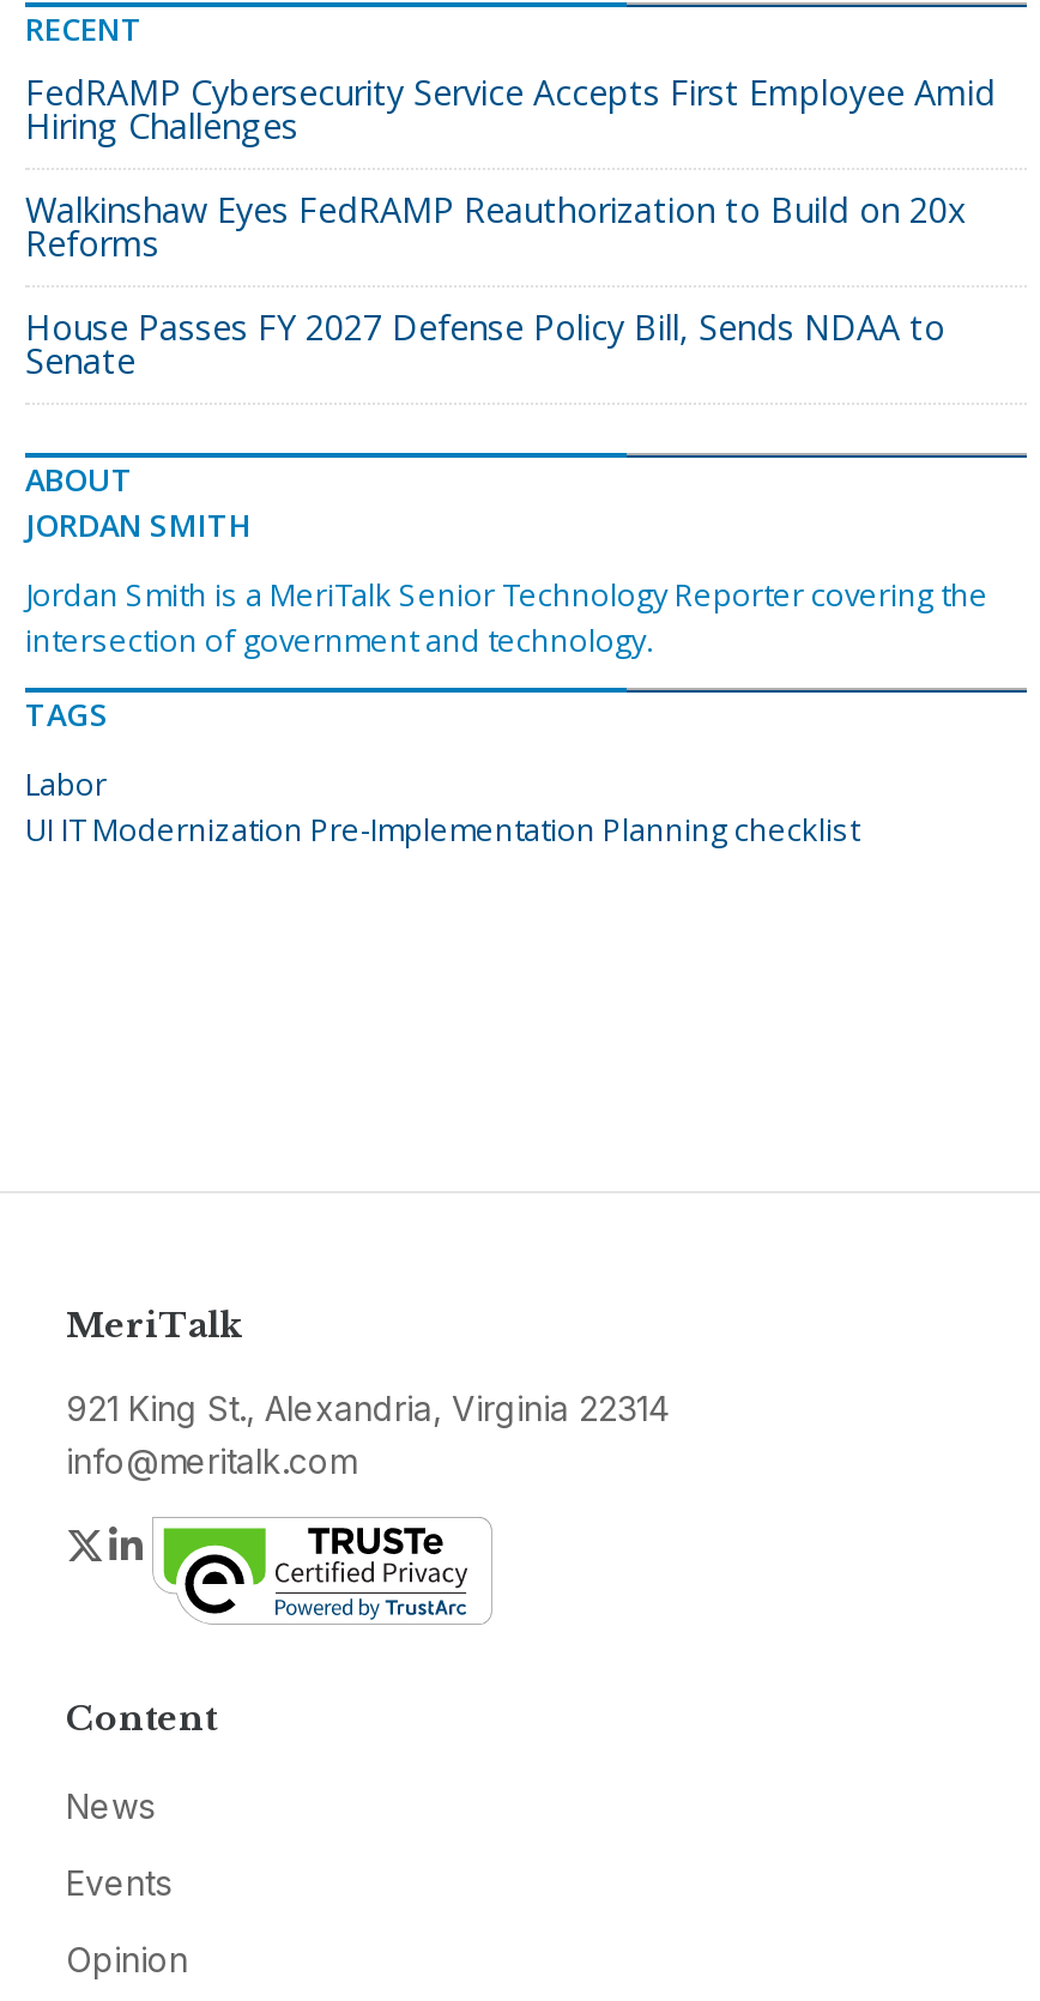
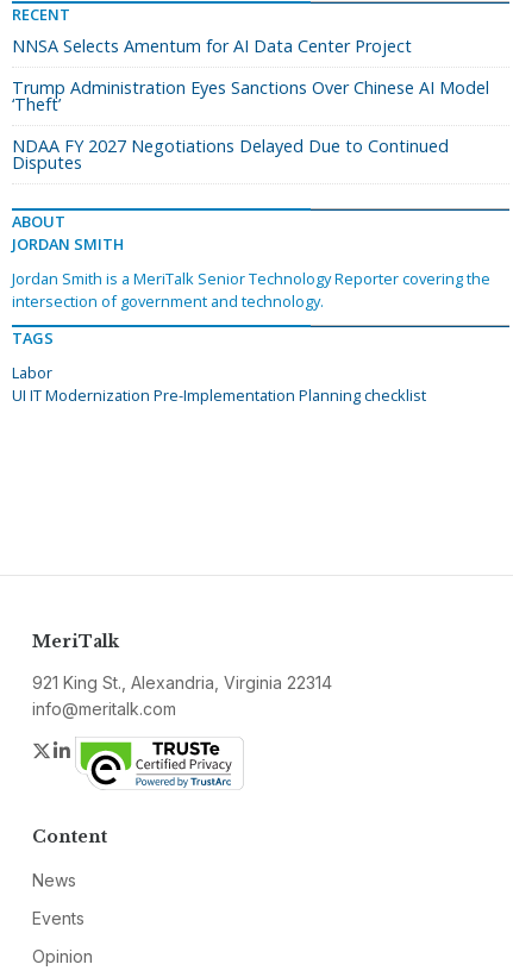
- FedRAMP Cybersecurity Service Accepts First Employee Amid
- Hiring Challenges
+ NNSA Selects Amentum for AI Data Center Project

- Walkinshaw Eyes FedRAMP Reauthorization to Build on 20x
- Reforms
+ Trump Administration Eyes Sanctions Over Chinese AI Model
+ ‘Theft’

- House Passes FY 2027 Defense Policy Bill, Sends NDAA to
- Senate
+ NDAA FY 2027 Negotiations Delayed Due to Continued
+ Disputes
